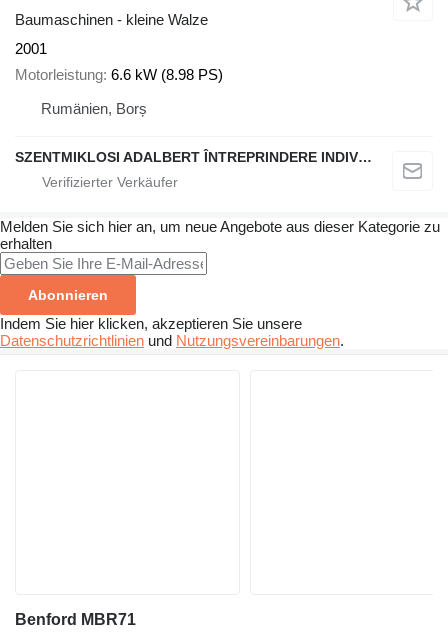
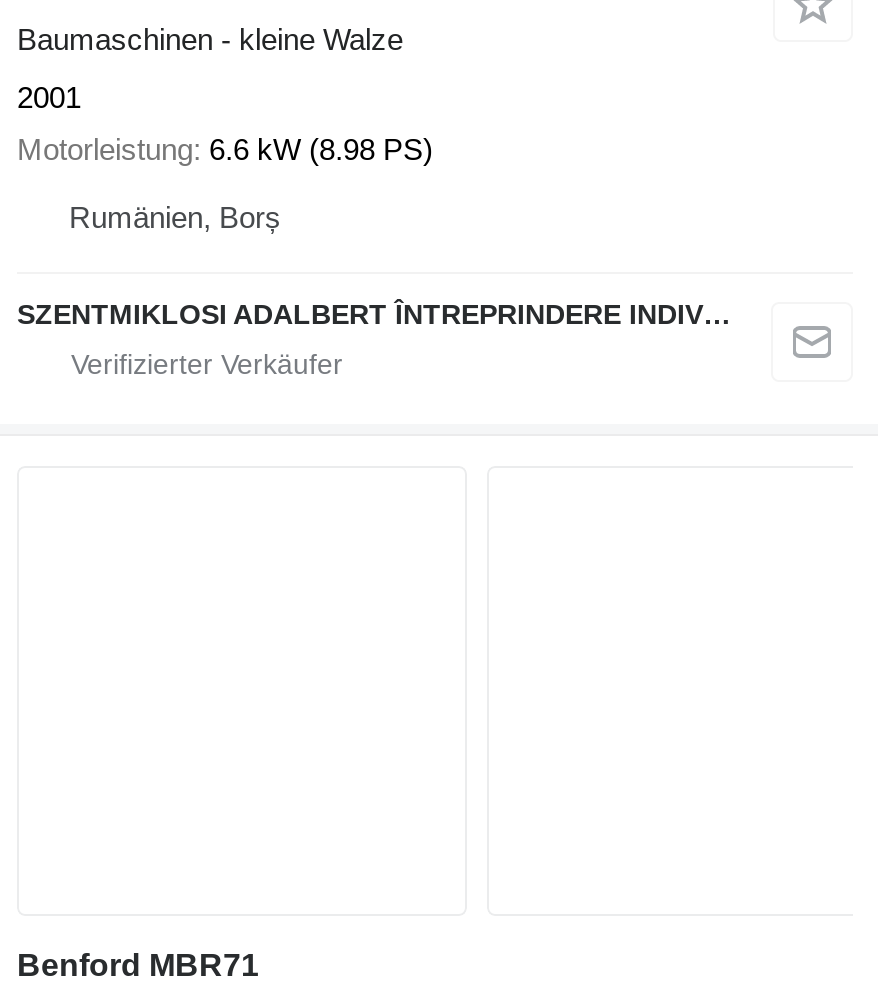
- [image]
- Melden Sie sich hier an, um neue Angebote aus dieser Kategorie zu
- erhalten
- Abonnieren
- Indem Sie hier klicken, akzeptieren Sie unsere
- Datenschutzrichtlinien und Nutzungsvereinbarungen.
